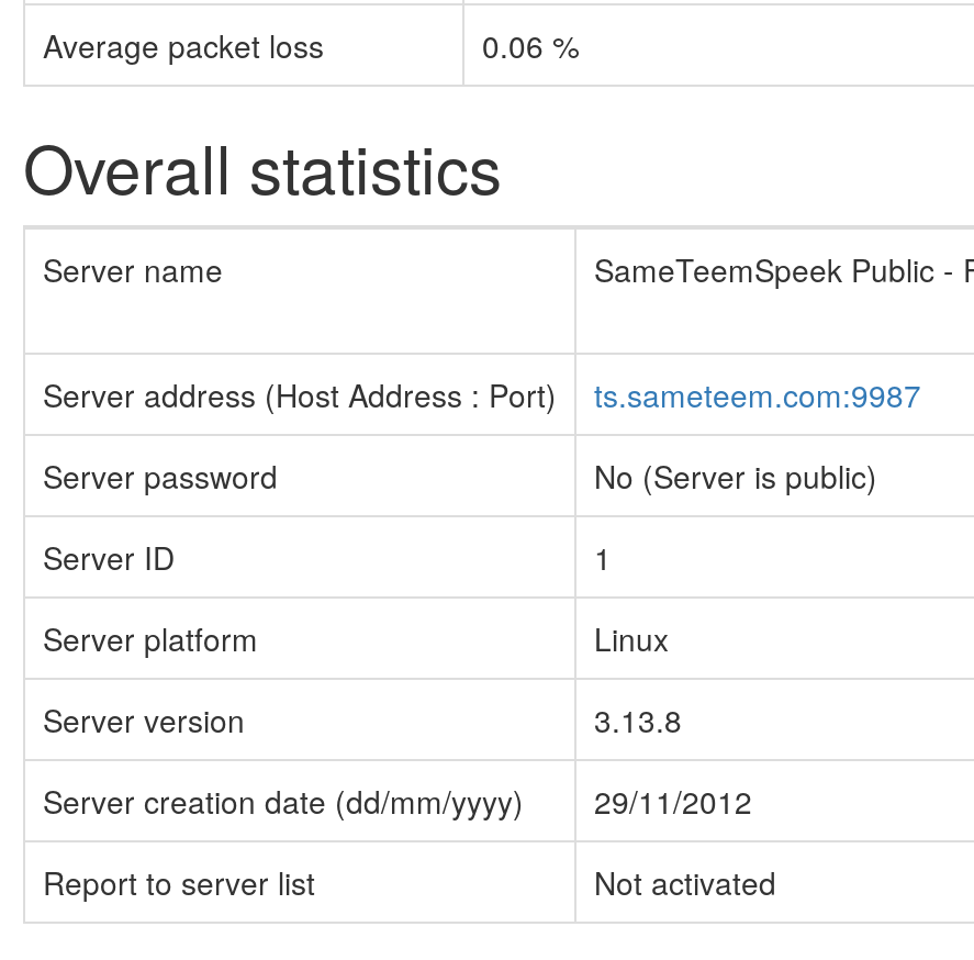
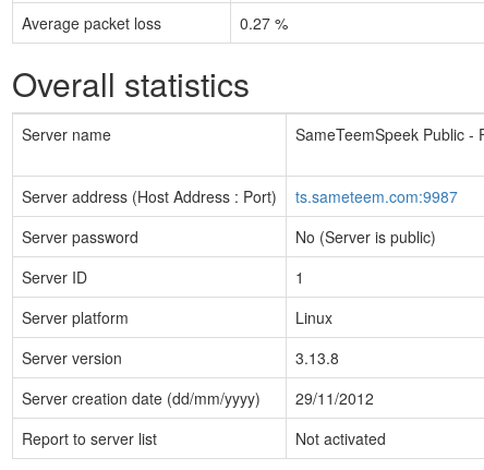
- 0.06 %
+ 0.27 %
